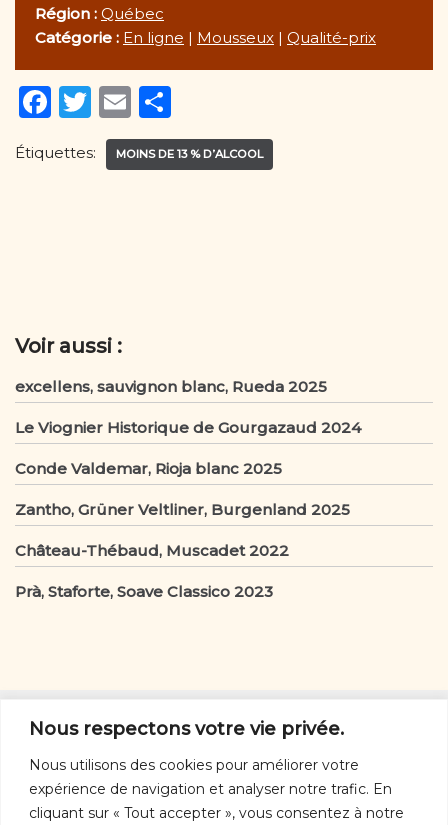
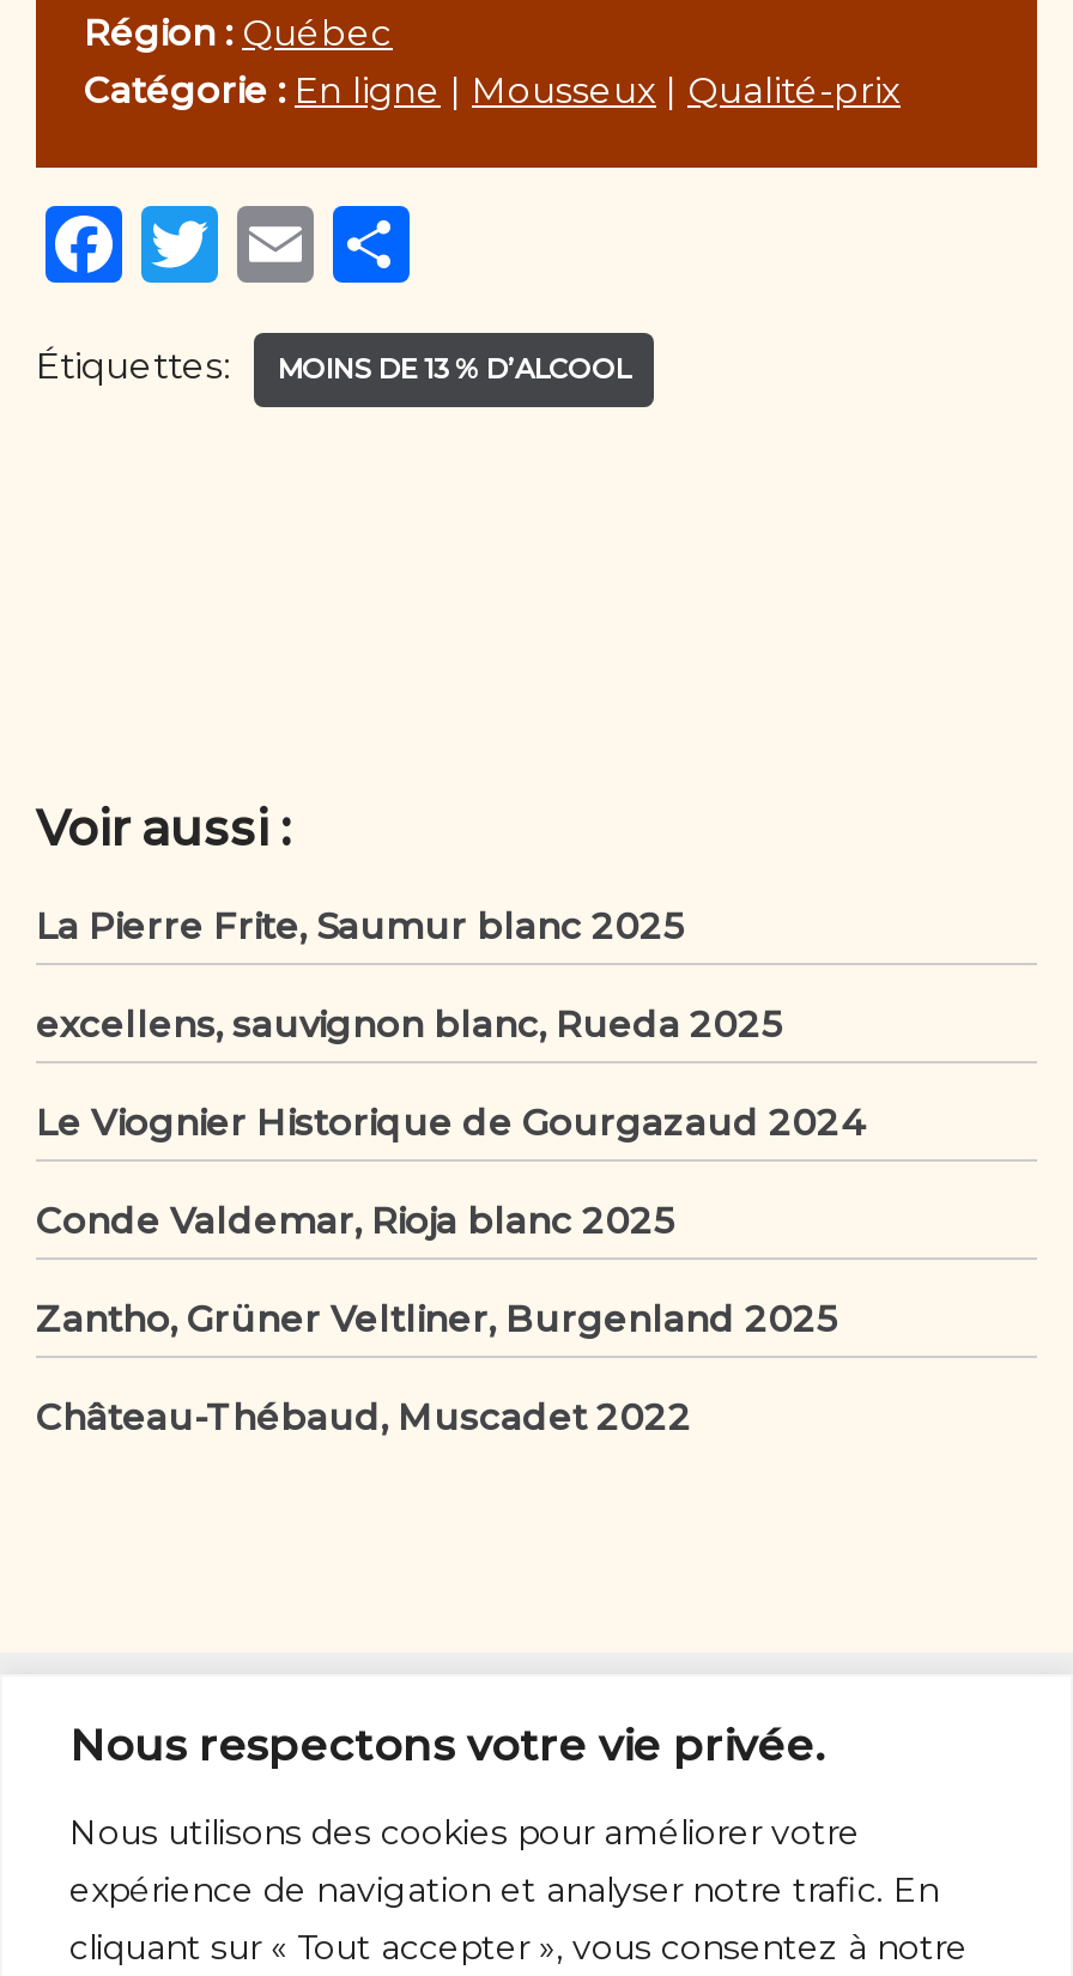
+ La Pierre Frite, Saumur blanc 2025

moved down: excellens, sauvignon blanc, Rueda 2025 | Le Viognier Historique de Gourgazaud 2024 | Conde Valdemar, Rioja blanc 2025 | Zantho, Grüner Veltliner, Burgenland 2025 | Château-Thébaud, Muscadet 2022

- Prà, Staforte, Soave Classico 2023
